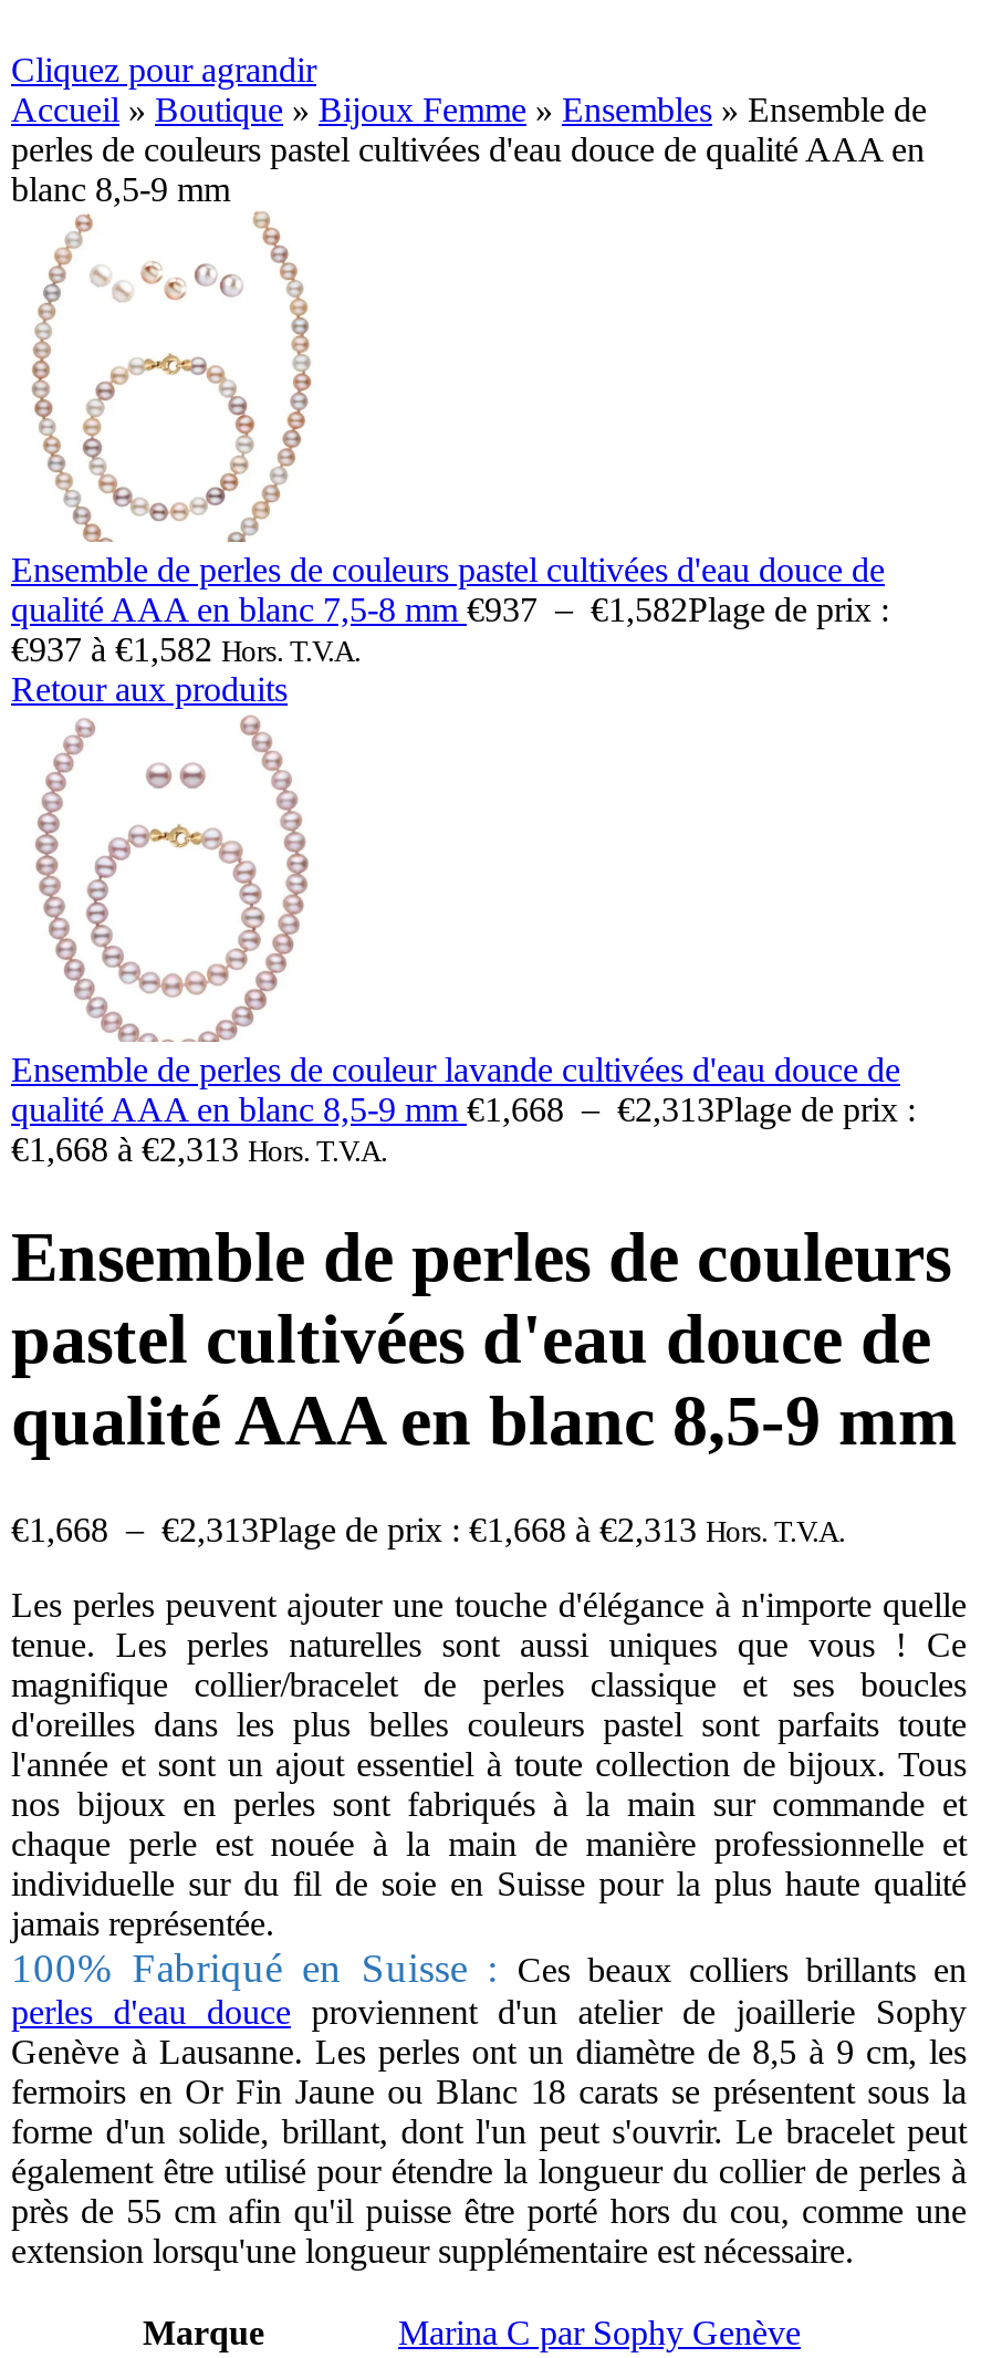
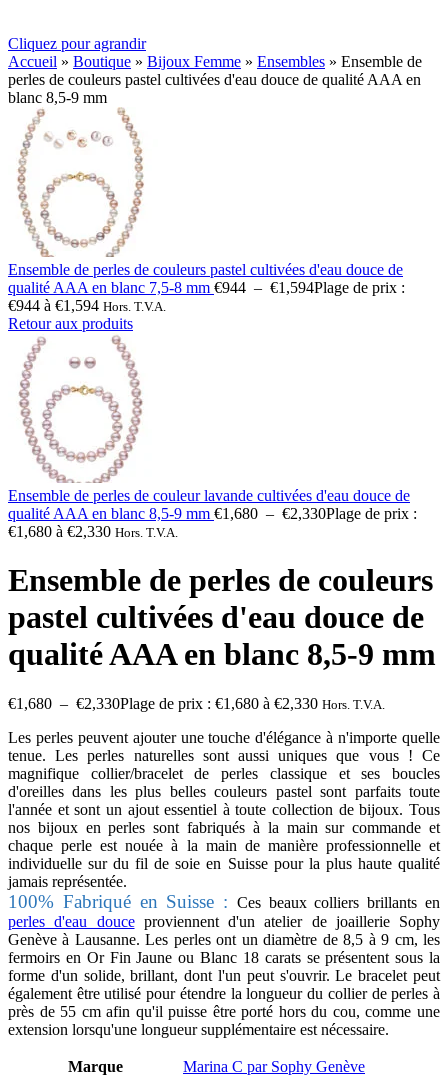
- qualité AAA en blanc 7,5-8 mm€937 – €1,582Plage de prix :
+ qualité AAA en blanc 7,5-8 mm€944 – €1,594Plage de prix :

- €937 à €1,582 Hors. T.V.A.
+ €944 à €1,594 Hors. T.V.A.

- qualité AAA en blanc 8,5-9 mm €1,668 – €2,313Plage de prix :
+ qualité AAA en blanc 8,5-9 mm €1,680 – €2,330Plage de prix :

- €1,668 à €2,313 Hors. T.V.A.
+ €1,680 à €2,330 Hors. T.V.A.

- €1,668 – €2,313Plage de prix : €1,668 à €2,313 Hors. T.V.A.
+ €1,680 – €2,330Plage de prix : €1,680 à €2,330 Hors. T.V.A.
